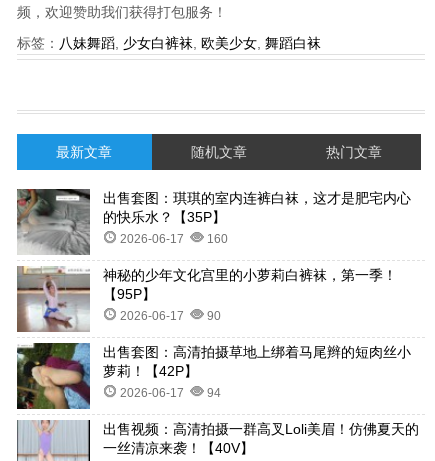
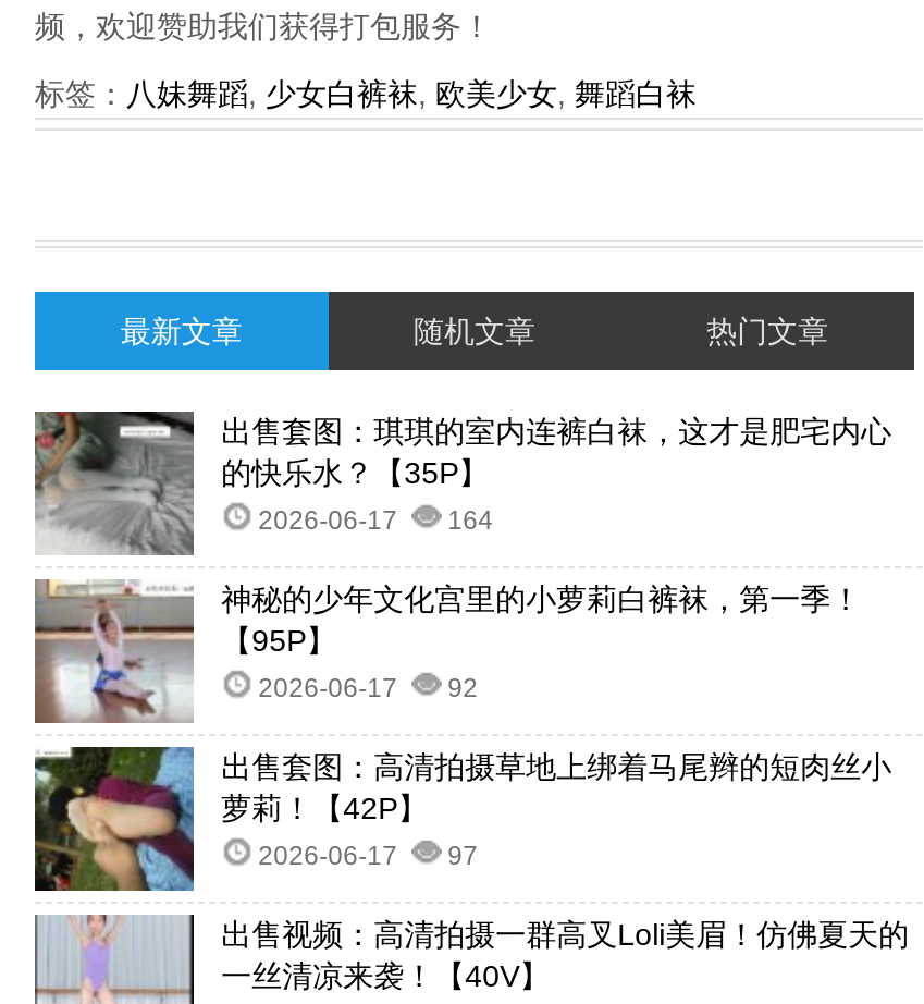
- 2026-06-17 160
+ 2026-06-17 164

- 2026-06-17 90
+ 2026-06-17 92

- 2026-06-17 94
+ 2026-06-17 97
